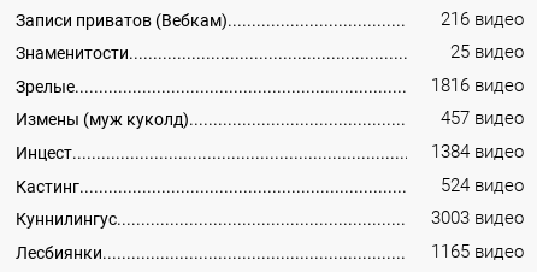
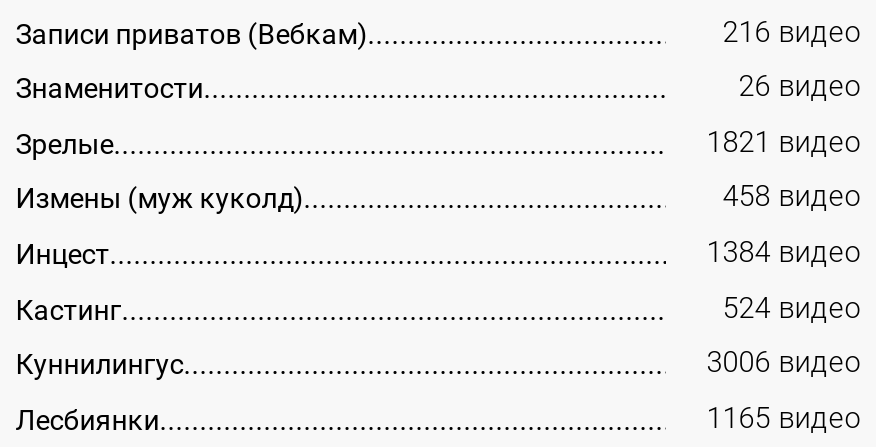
- 25 видео
+ 26 видео

- 1816 видео
+ 1821 видео

- 457 видео
+ 458 видео

- 3003 видео
+ 3006 видео
